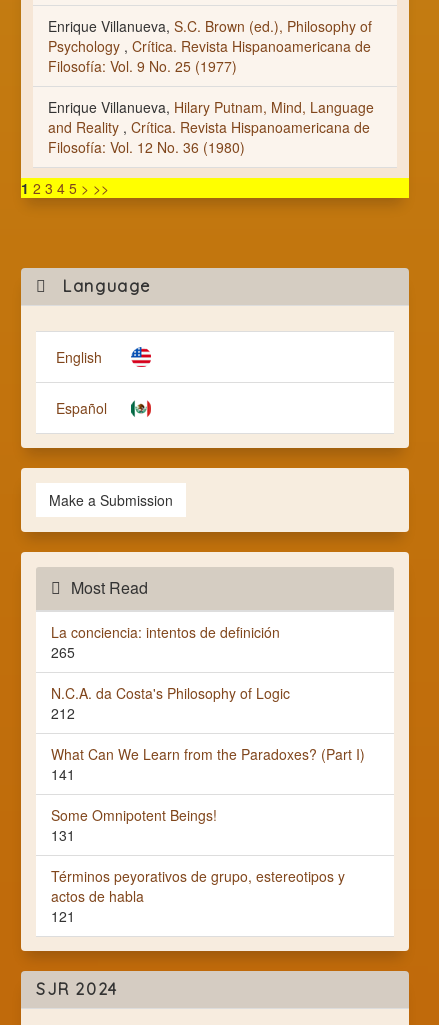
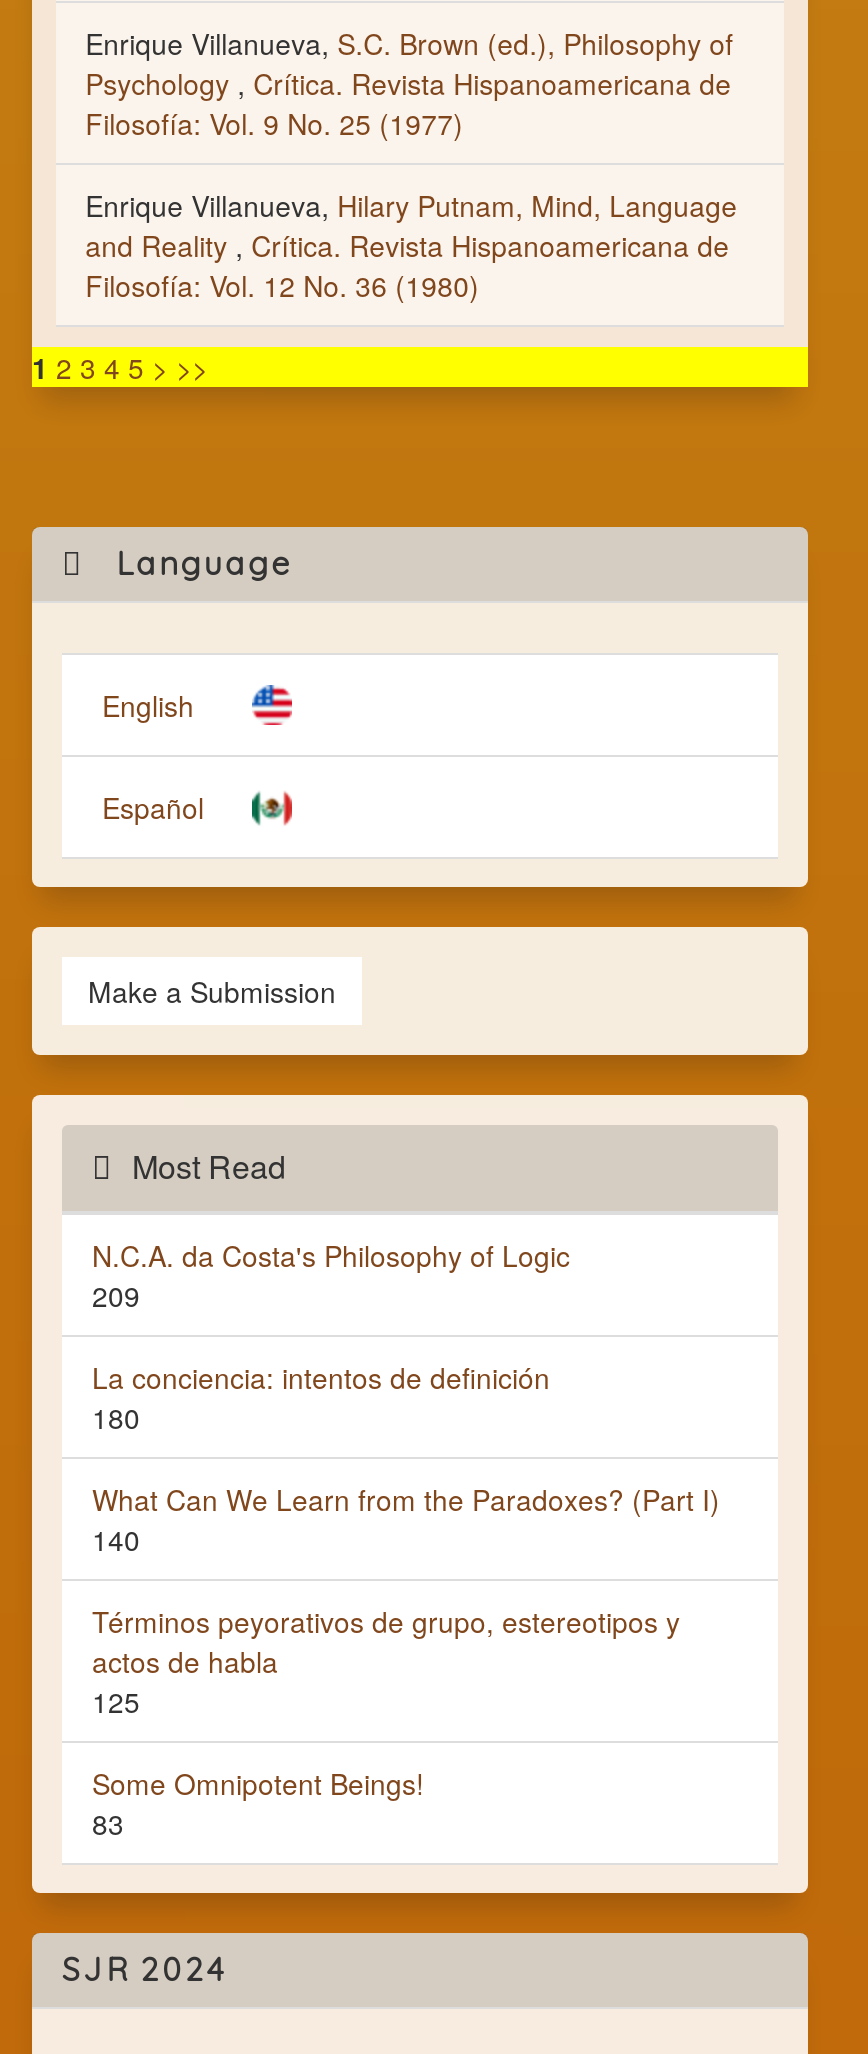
+ 209

moved down: La conciencia: intentos de definición

- 265
- 212
+ 180

moved up: N.C.A. da Costa's Philosophy of Logic

- 141
- 131
+ 140

moved down: Some Omnipotent Beings!

moved up: Términos peyorativos de grupo, estereotipos y | actos de habla

- 121
+ 125
+ 83
